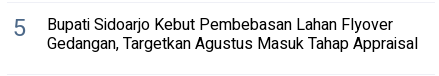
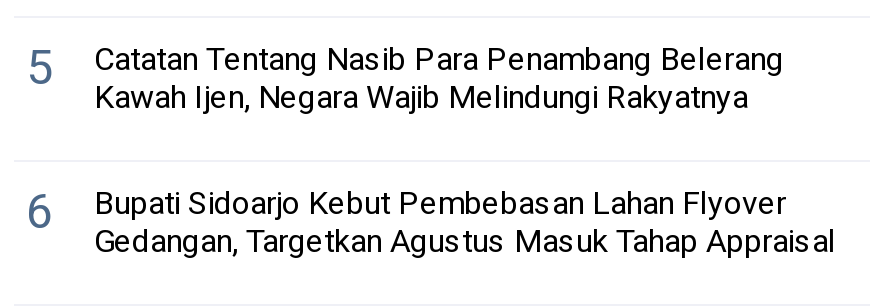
+ Catatan Tentang Nasib Para Penambang Belerang
+ Kawah Ijen, Negara Wajib Melindungi Rakyatnya
+ 6
